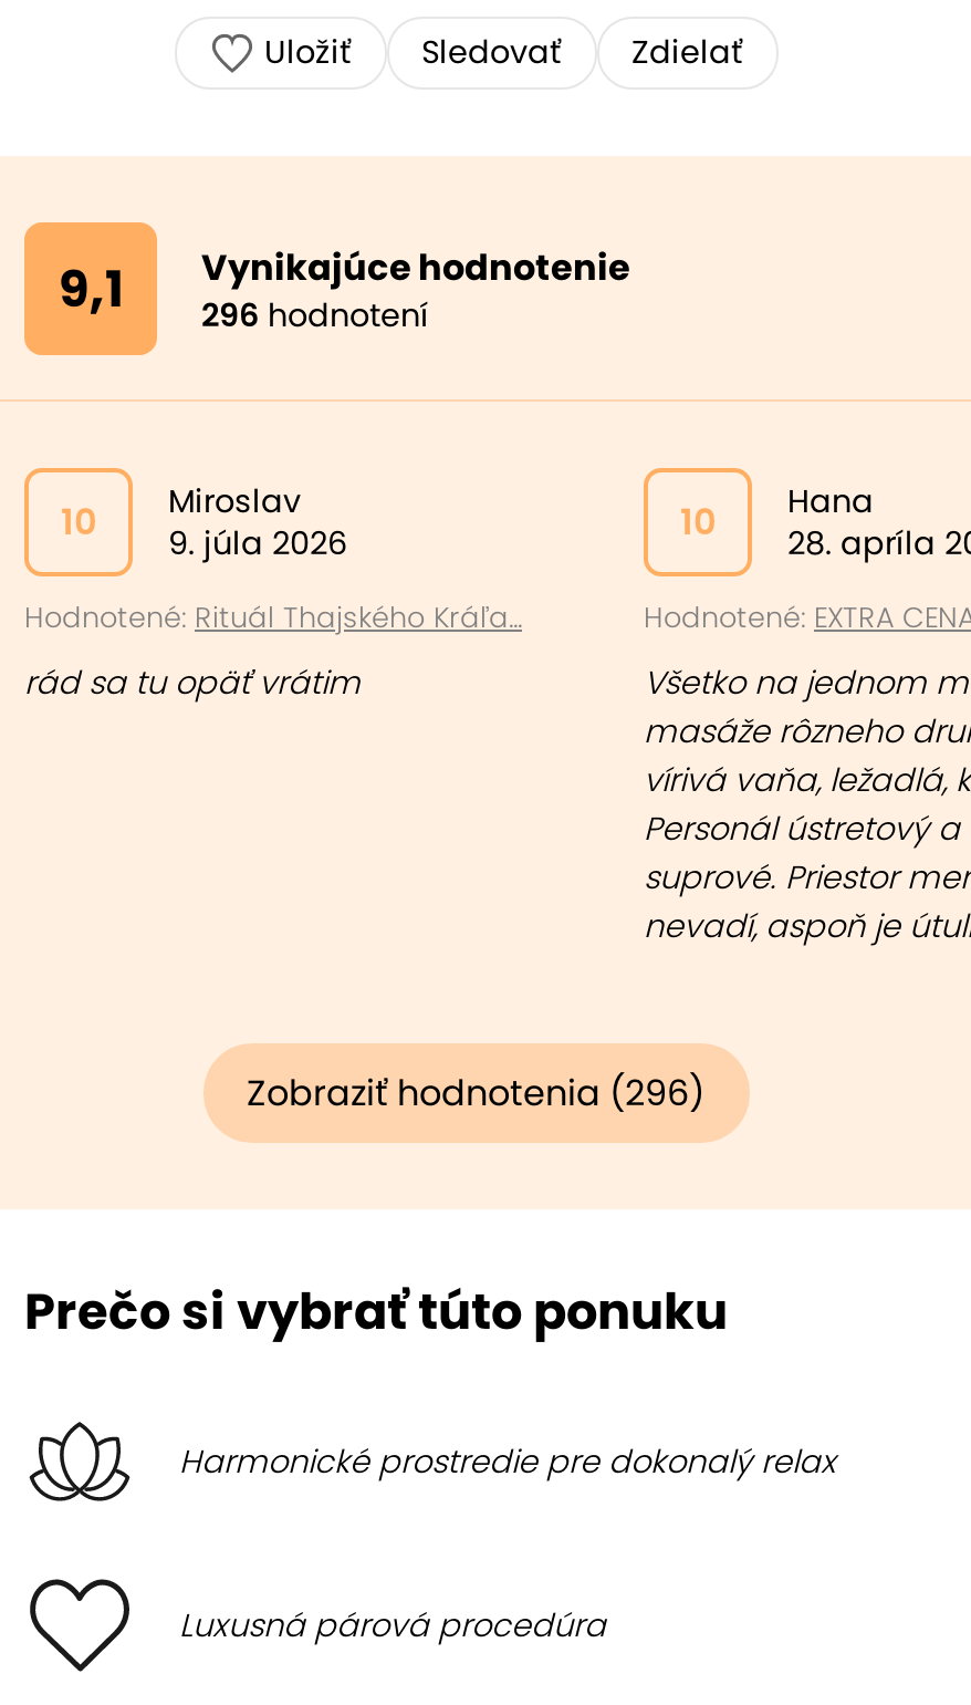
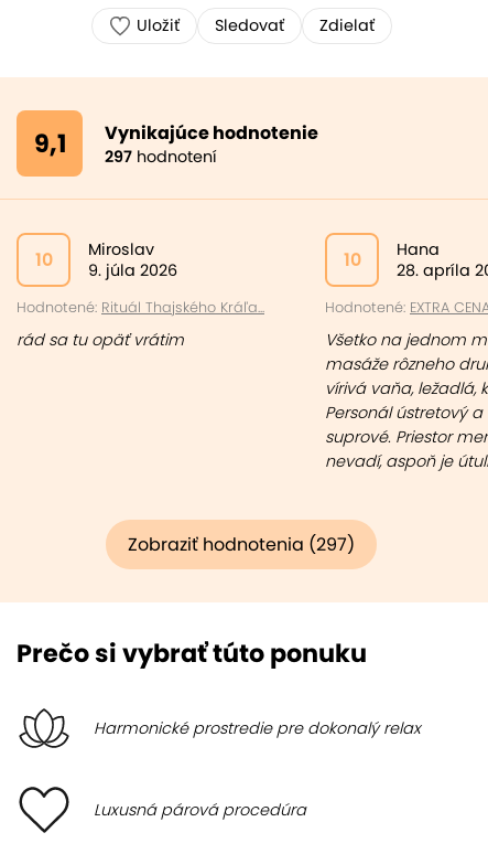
- 9,1 296 hodnotení Vynikajúce hodnotenie
+ 9,1 297 hodnotení Vynikajúce hodnotenie

- Zobraziť hodnotenia (296)
+ Zobraziť hodnotenia (297)
